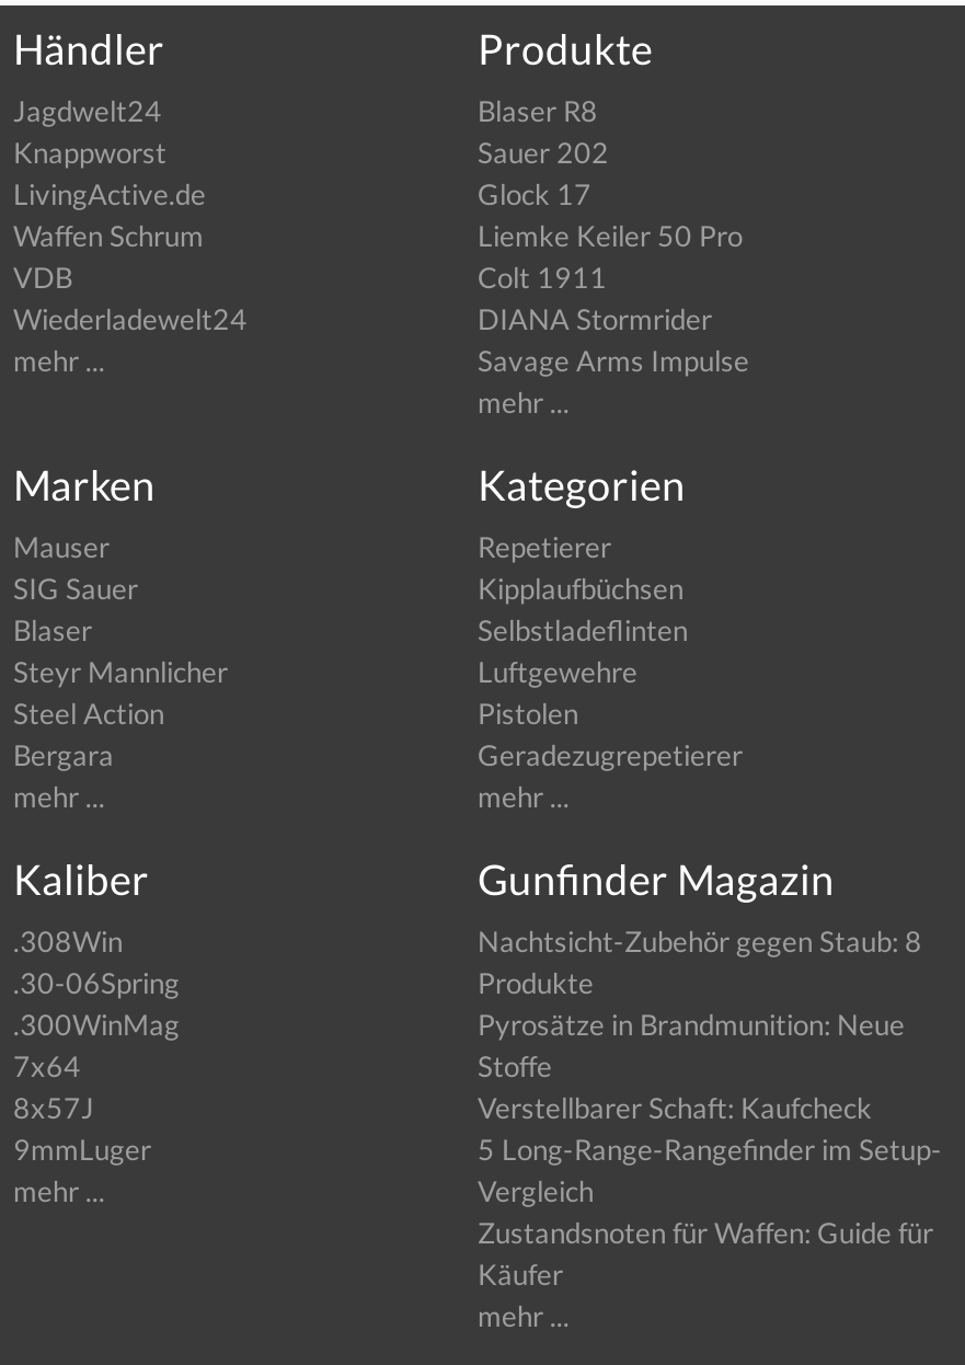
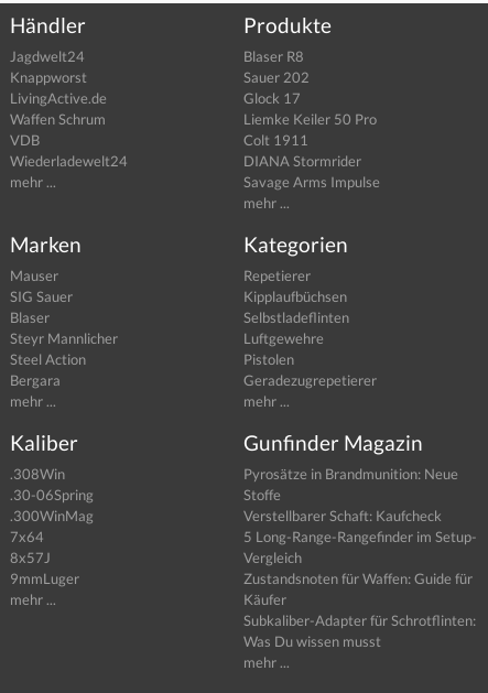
- Nachtsicht-Zubehör gegen Staub: 8
- Produkte

moved up: Pyrosätze in Brandmunition: Neue | Stoffe | Verstellbarer Schaft: Kaufcheck | 5 Long-Range-Rangefinder im Setup- | Vergleich | Zustandsnoten für Waffen: Guide für | Käufer

+ Subkaliber-Adapter für Schrotflinten:
+ Was Du wissen musst
